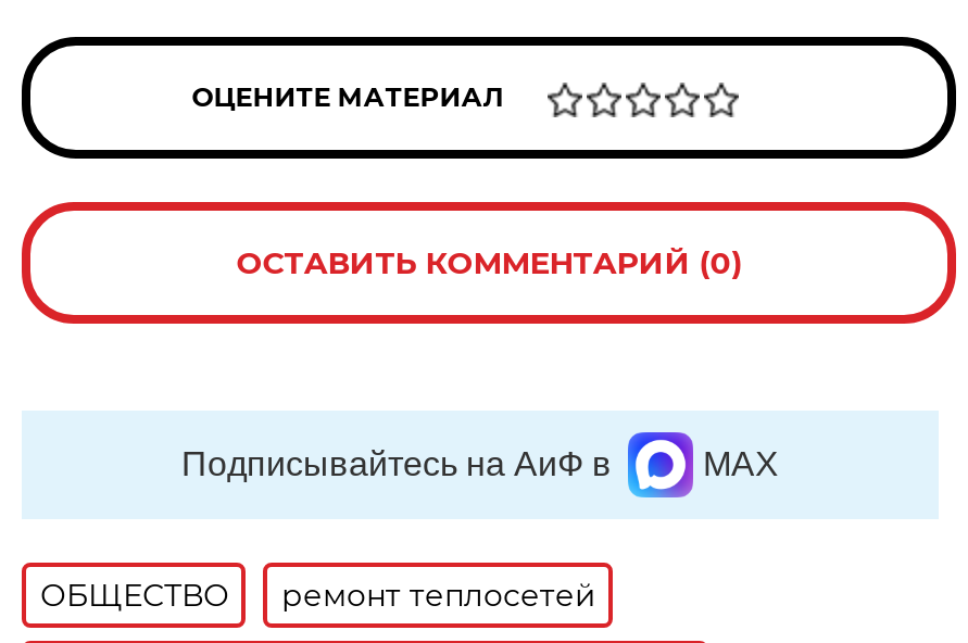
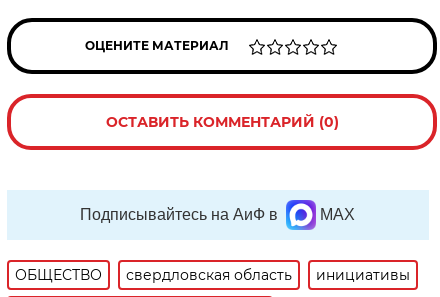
- ремонт теплосетей
+ свердловская область
+ инициативы
